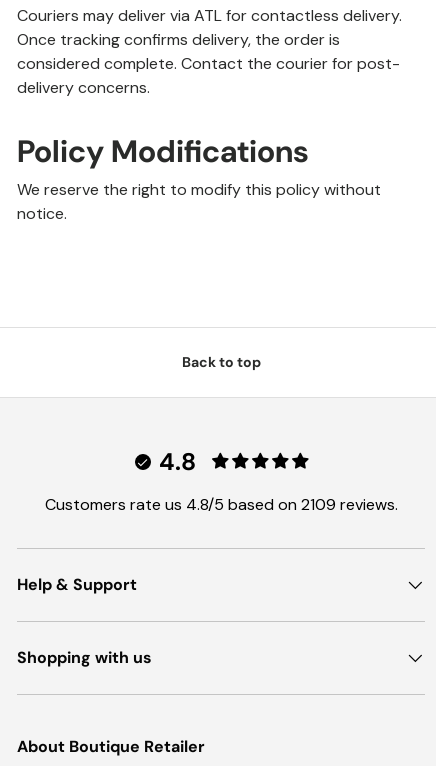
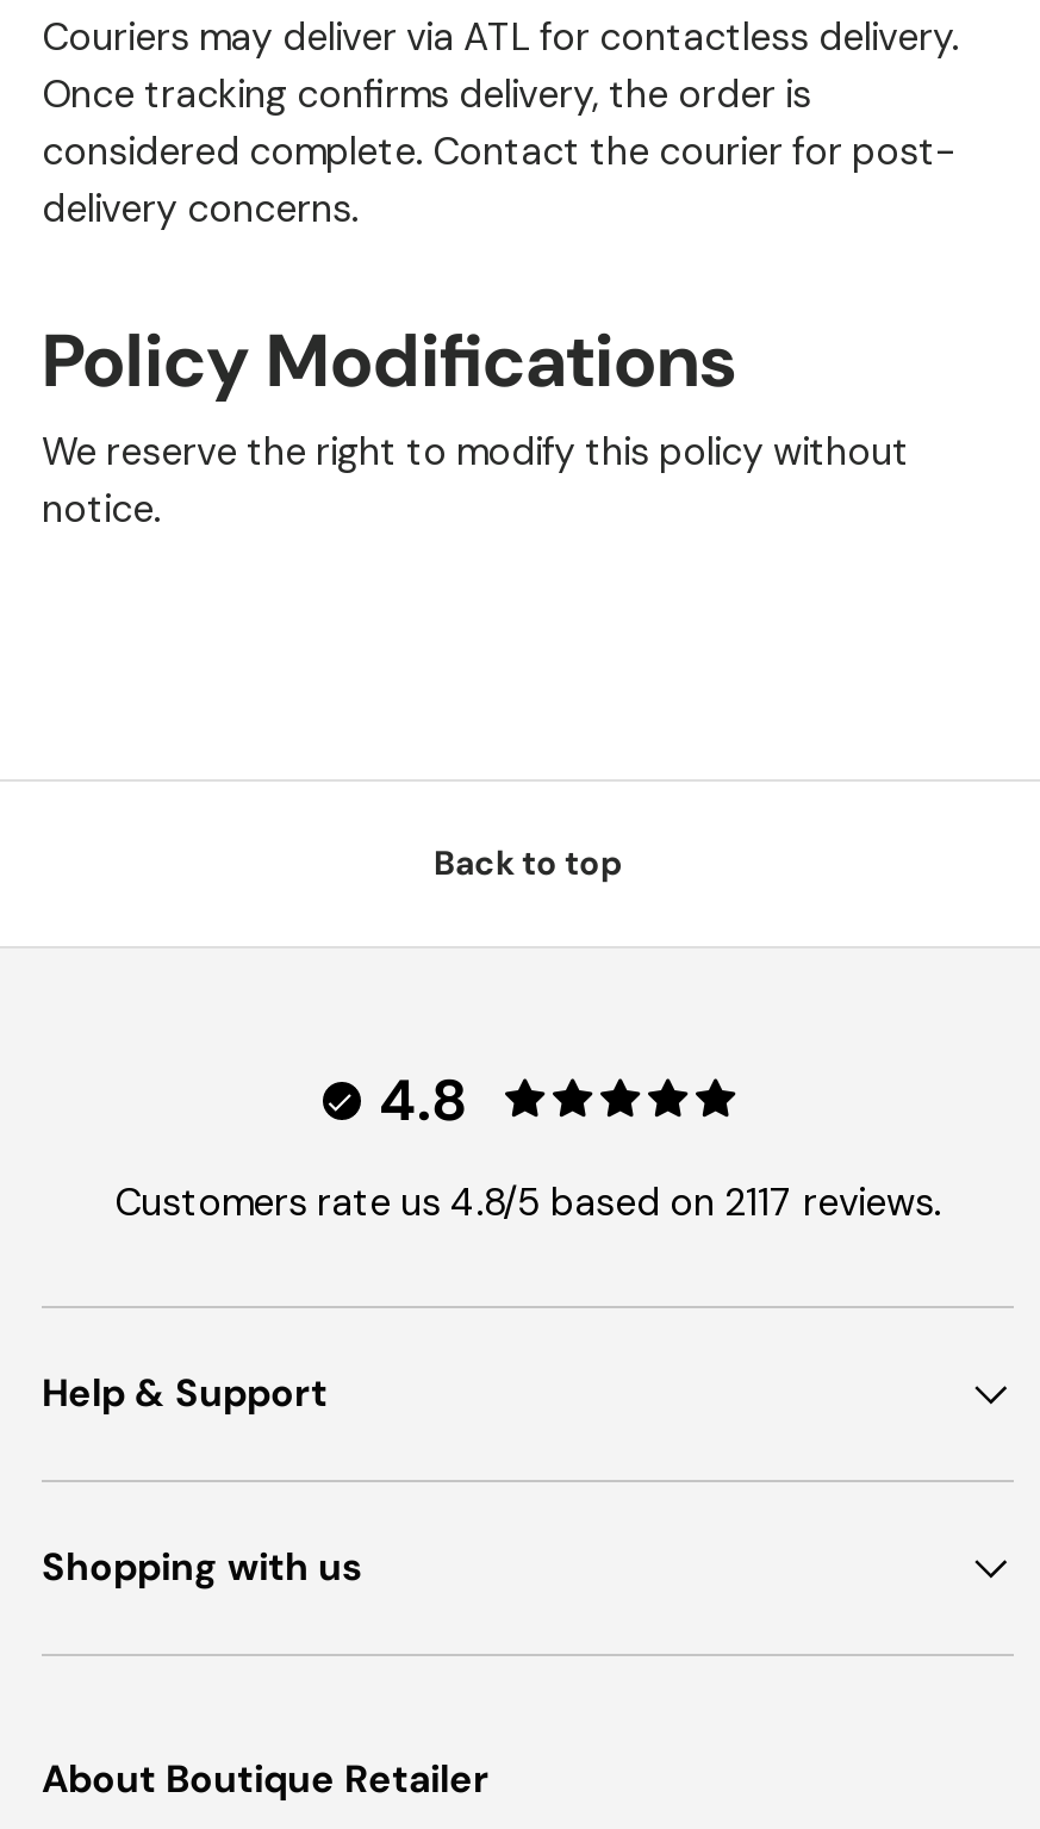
- Customers rate us 4.8/5 based on 2109 reviews.
+ Customers rate us 4.8/5 based on 2117 reviews.
